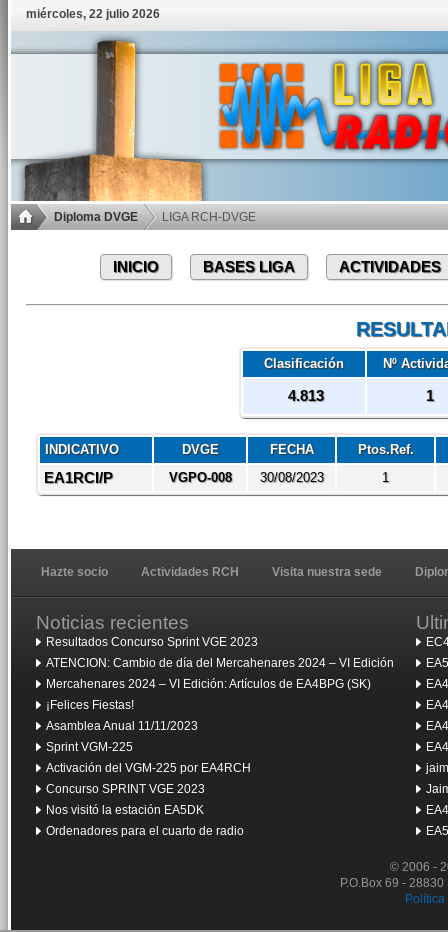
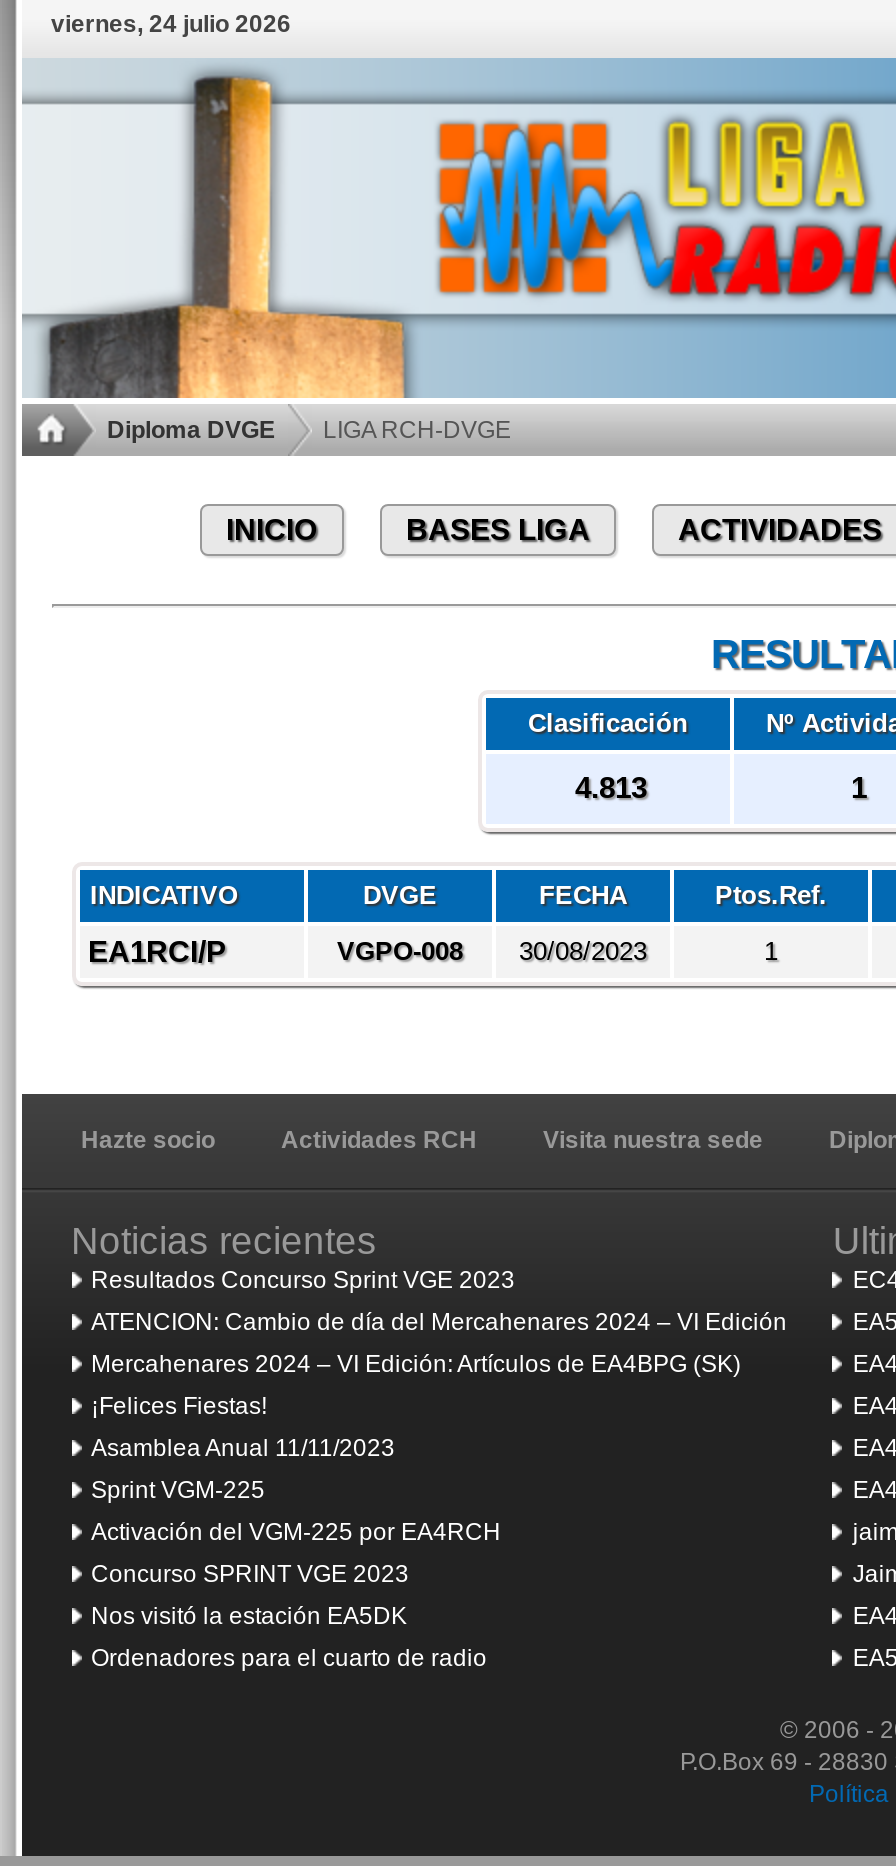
- miércoles, 22 julio 2026
+ viernes, 24 julio 2026
